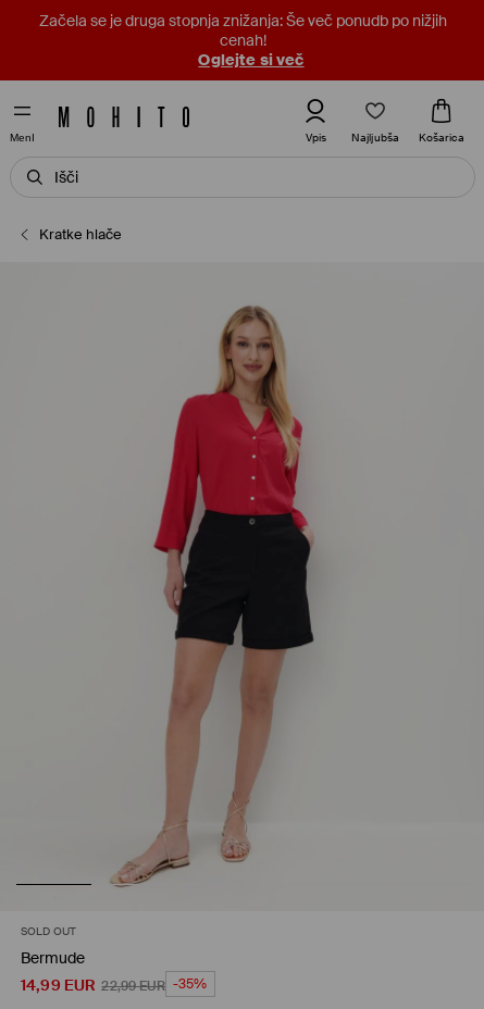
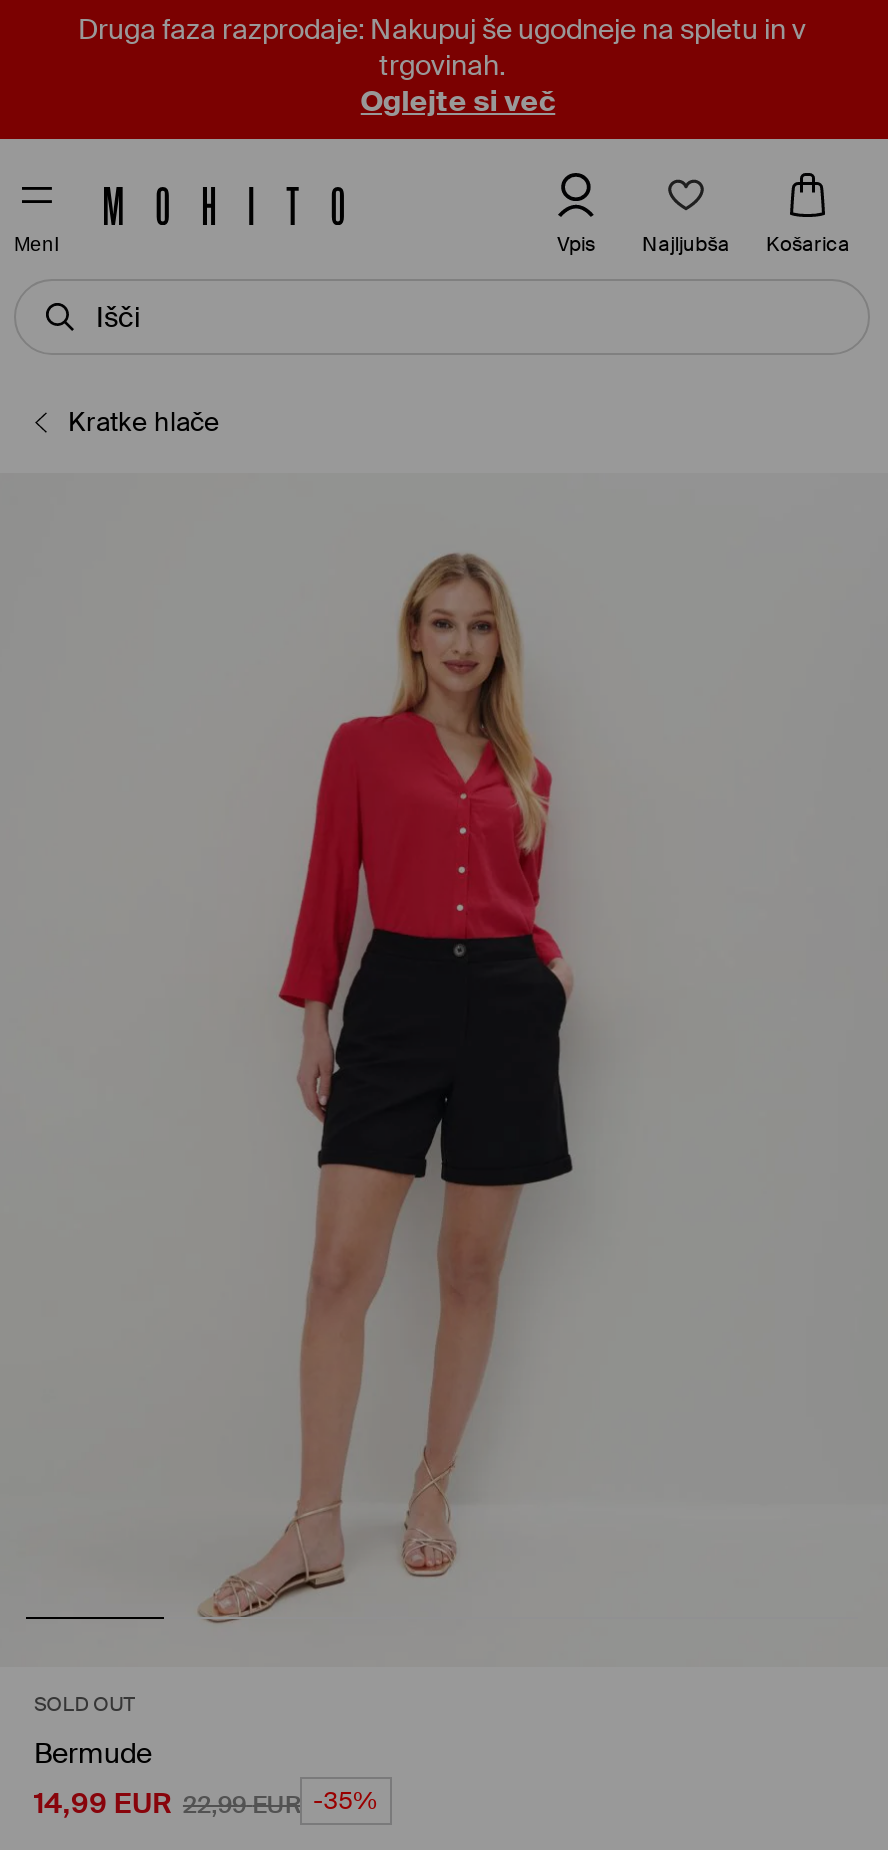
- Začela se je druga stopnja znižanja: Še več ponudb po nižjih
- cenah!
+ Druga faza razprodaje: Nakupuj še ugodneje na spletu in v
+ trgovinah.
